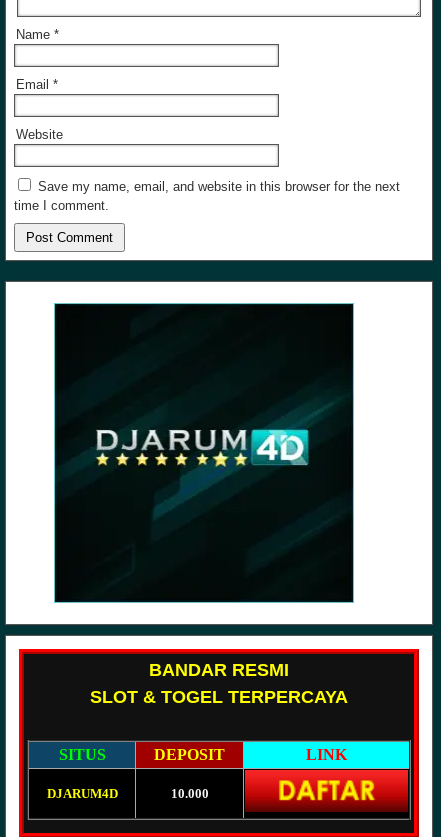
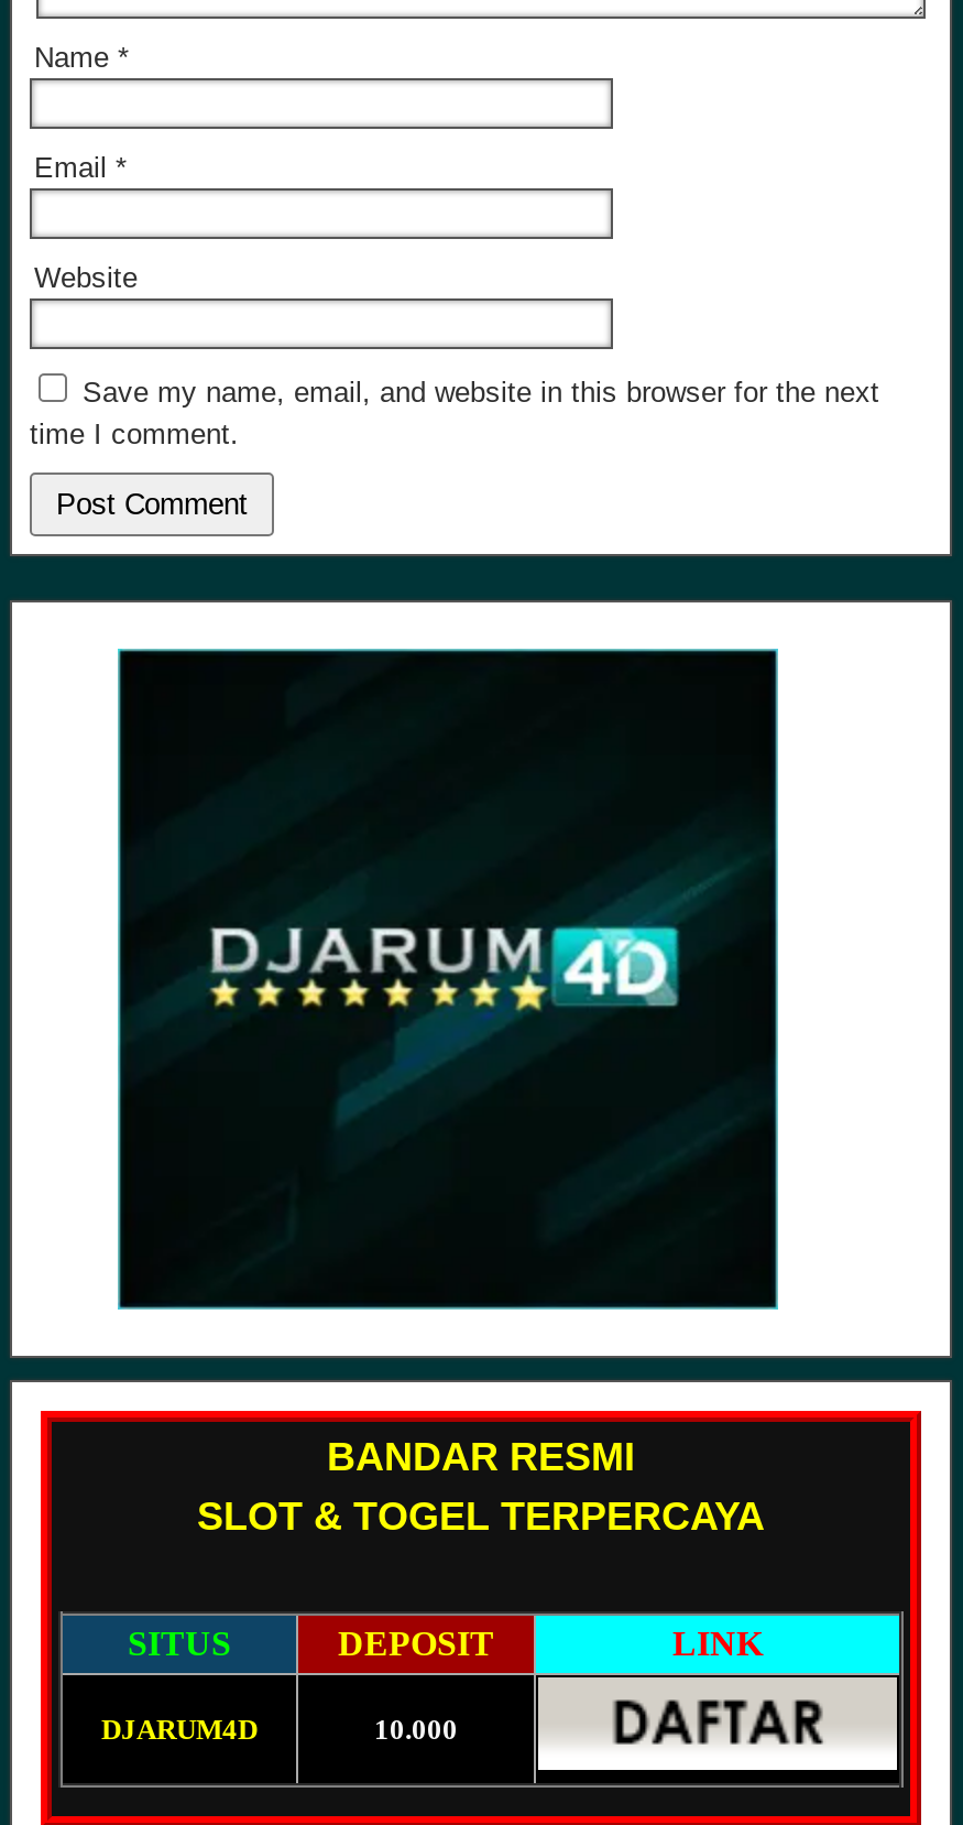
- [image]
+ [image]
